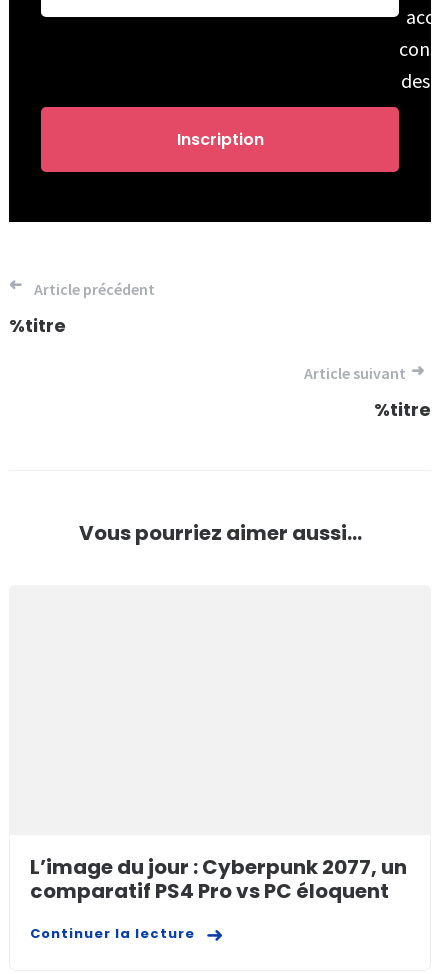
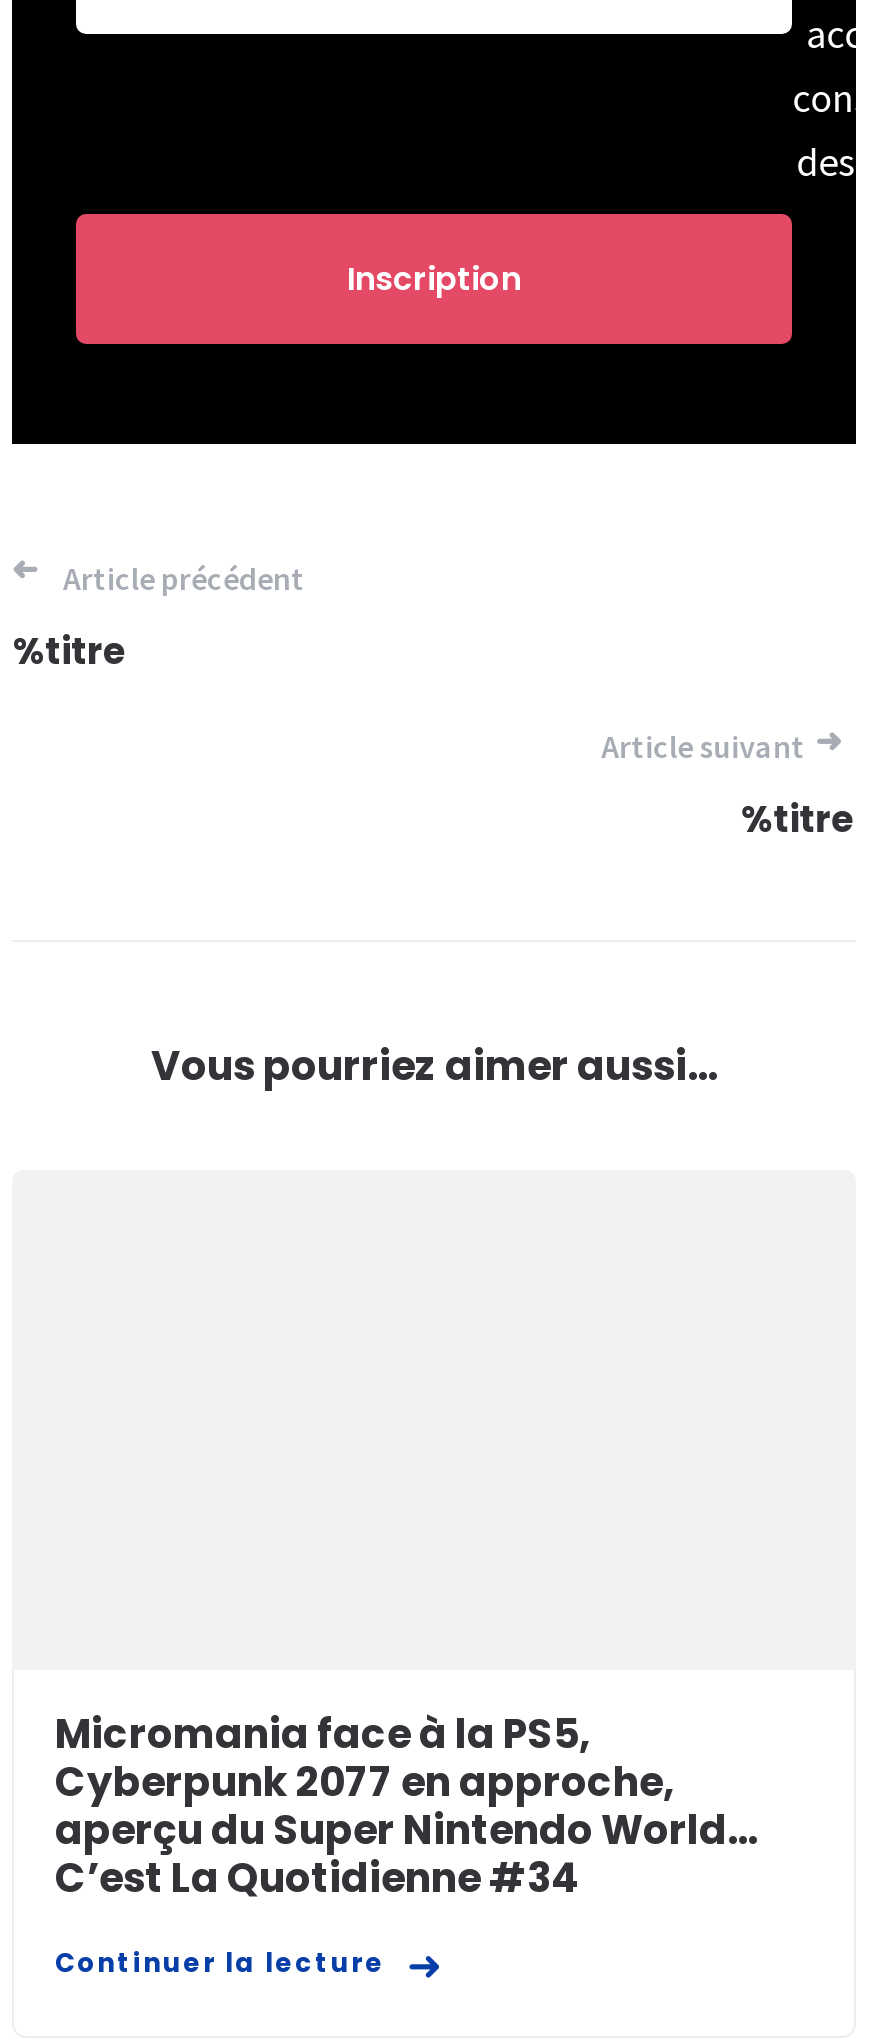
- L’image du jour : Cyberpunk 2077, un
- comparatif PS4 Pro vs PC éloquent
+ Micromania face à la PS5,
+ Cyberpunk 2077 en approche,
+ aperçu du Super Nintendo World…
+ C’est La Quotidienne #34
